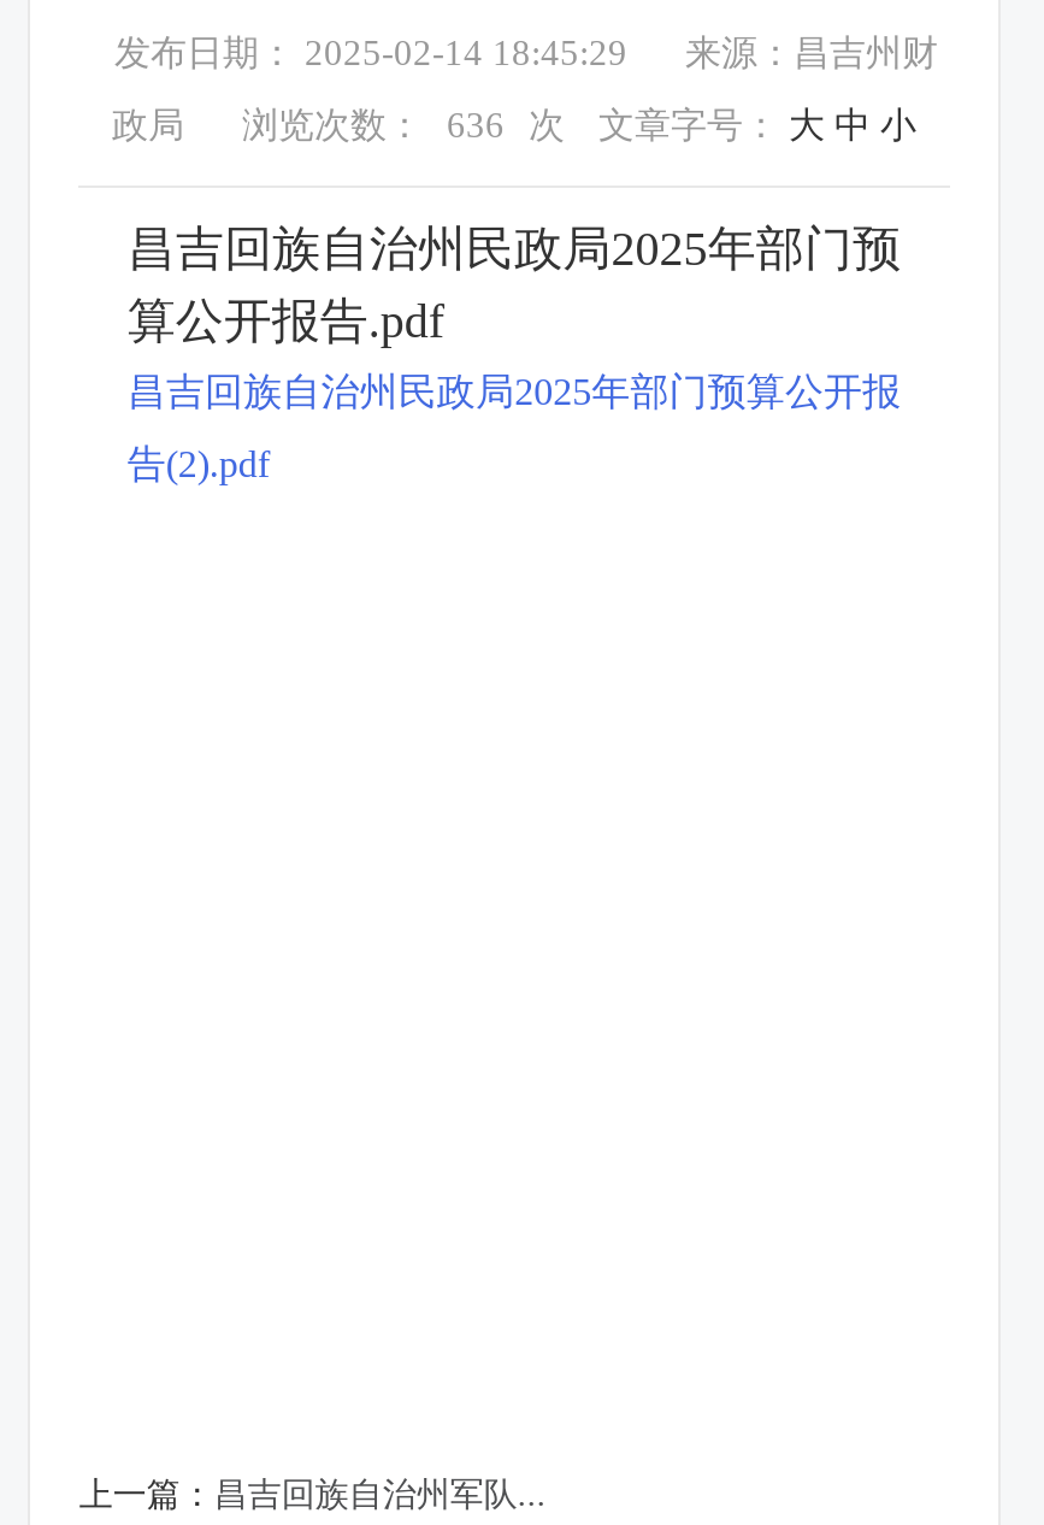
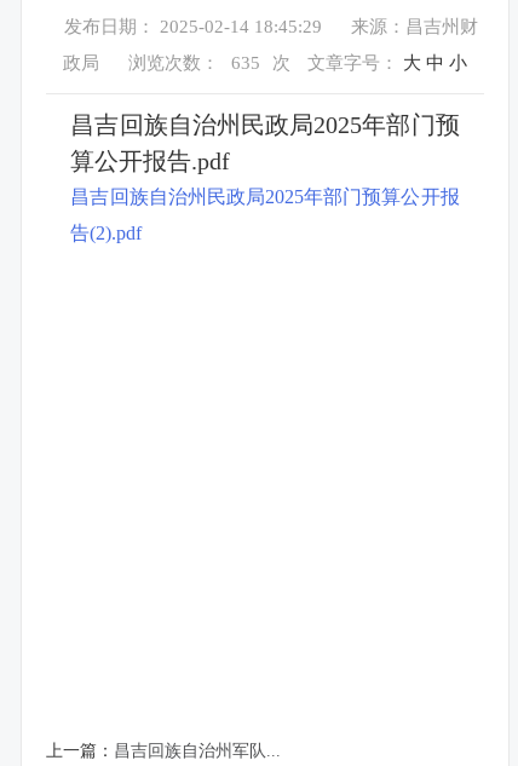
- 政局 浏览次数： 636 次 文章字号：大 中 小
+ 政局 浏览次数： 635 次 文章字号：大 中 小
